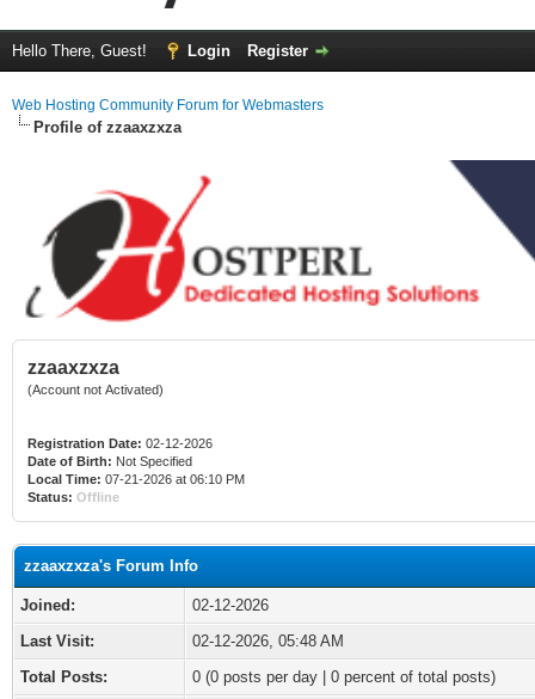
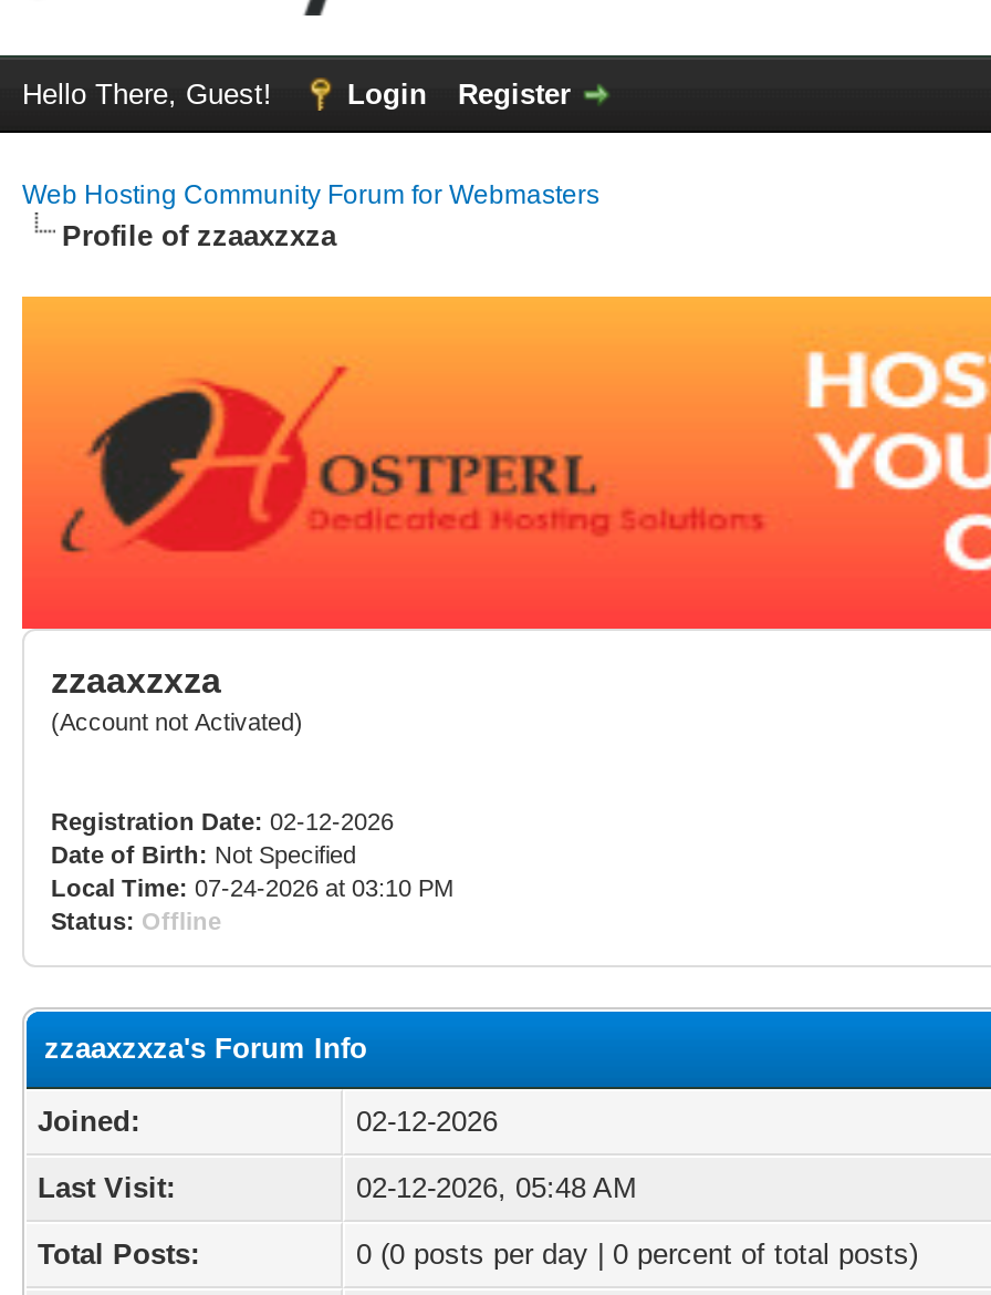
- [image]
+ [image]

- Local Time: 07-21-2026 at 06:10 PM
+ Local Time: 07-24-2026 at 03:10 PM
